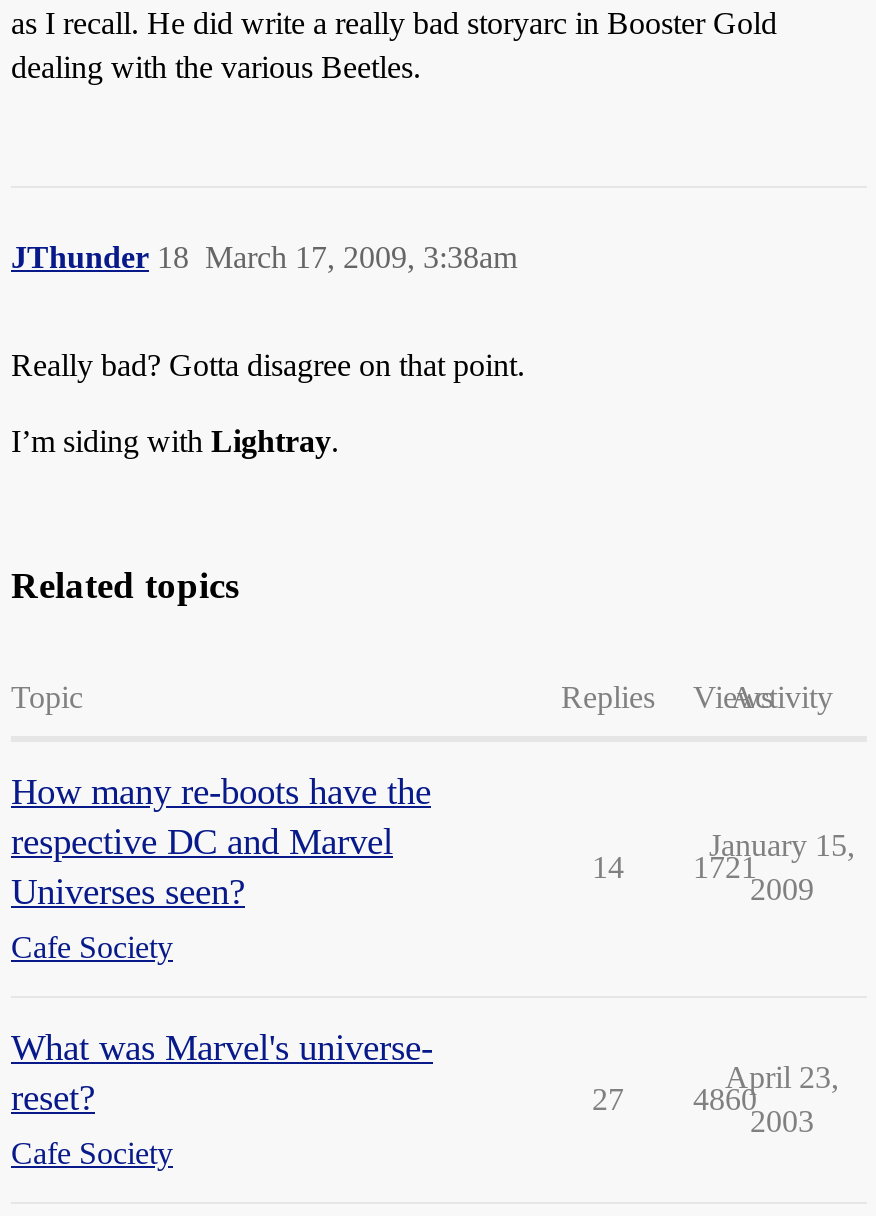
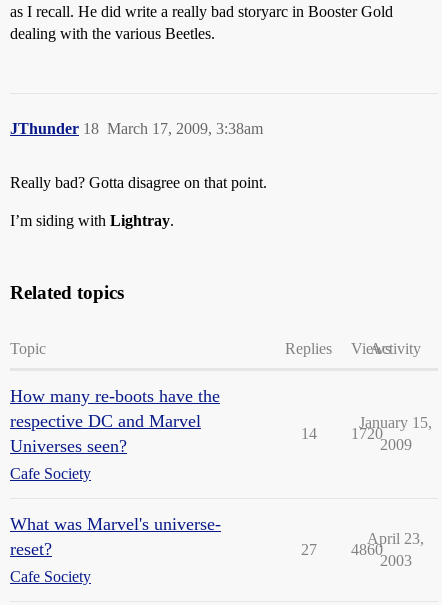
- 1721
+ 1720
